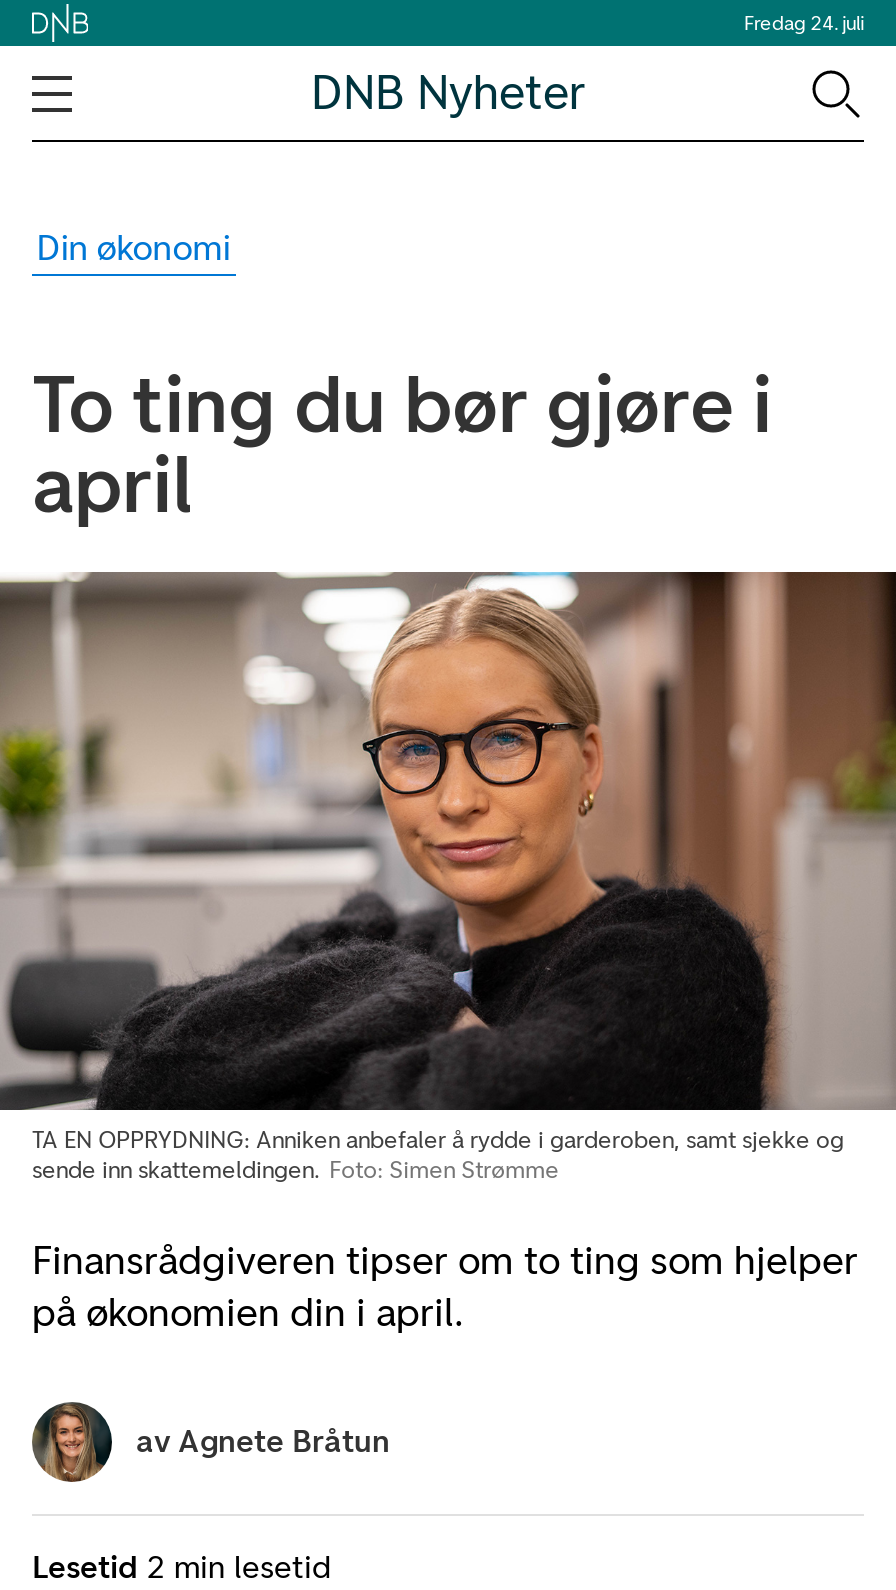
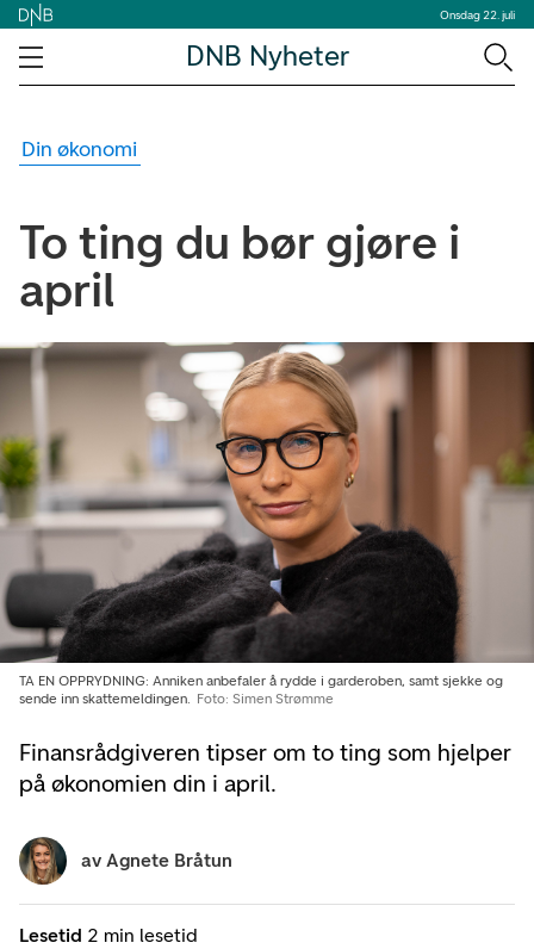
- Fredag 24. juli
+ Onsdag 22. juli
